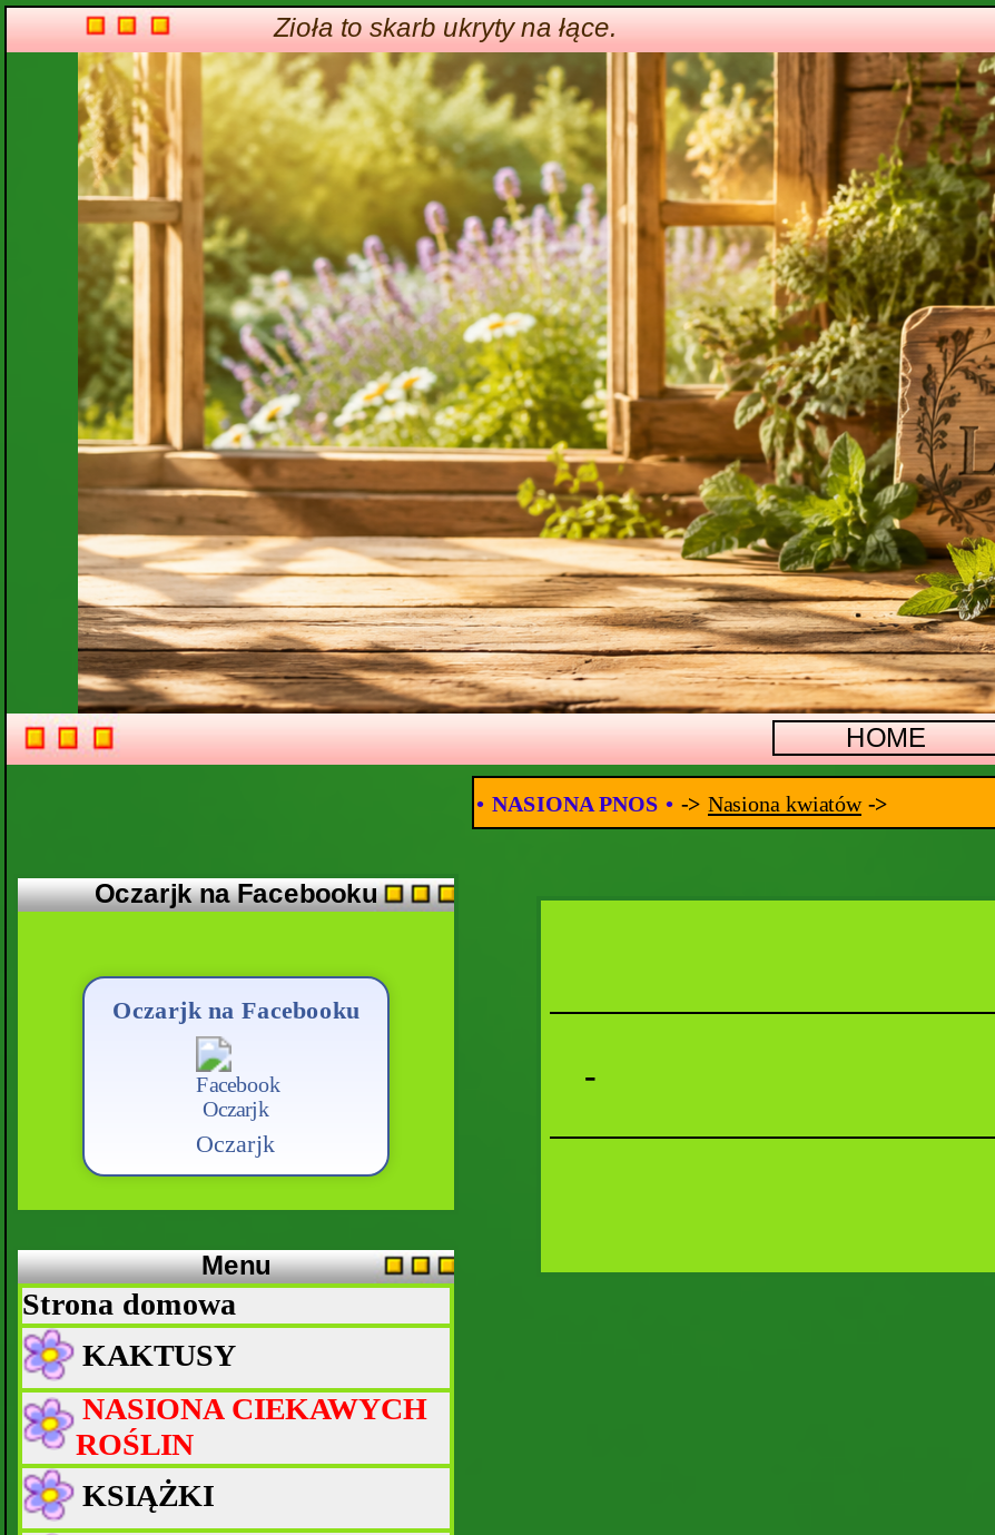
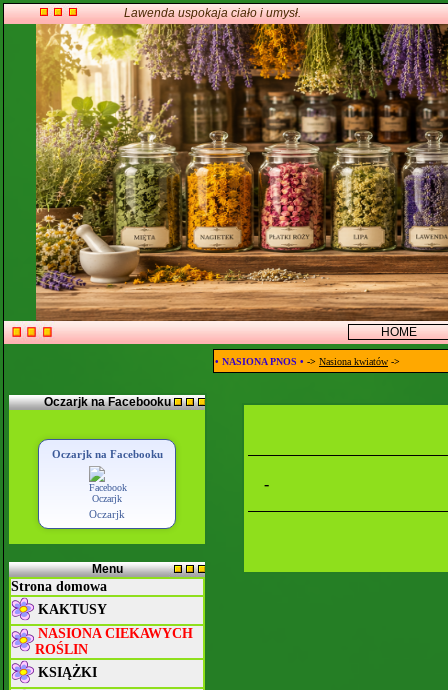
- Zioła to skarb ukryty na łące.
+ Lawenda uspokaja ciało i umysł.

- [image]
+ [image]
